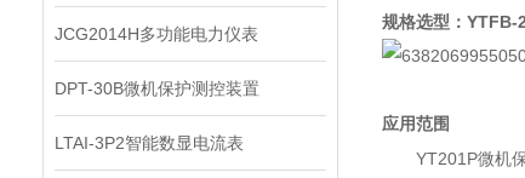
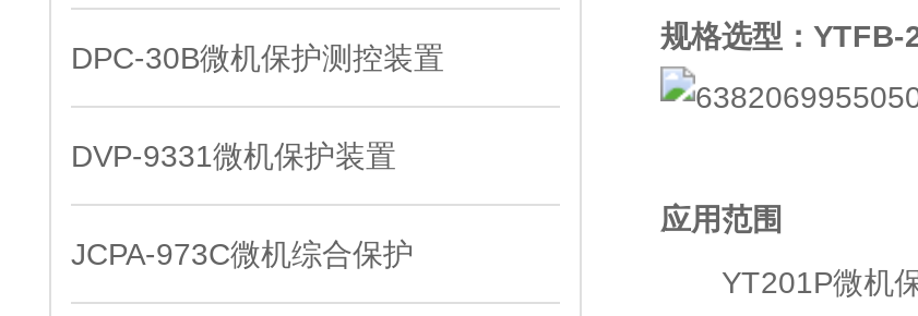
- JCG2014H多功能电力仪表
+ DPC-30B微机保护测控装置

- DPT-30B微机保护测控装置
+ DVP-9331微机保护装置

- LTAI-3P2智能数显电流表
+ JCPA-973C微机综合保护
